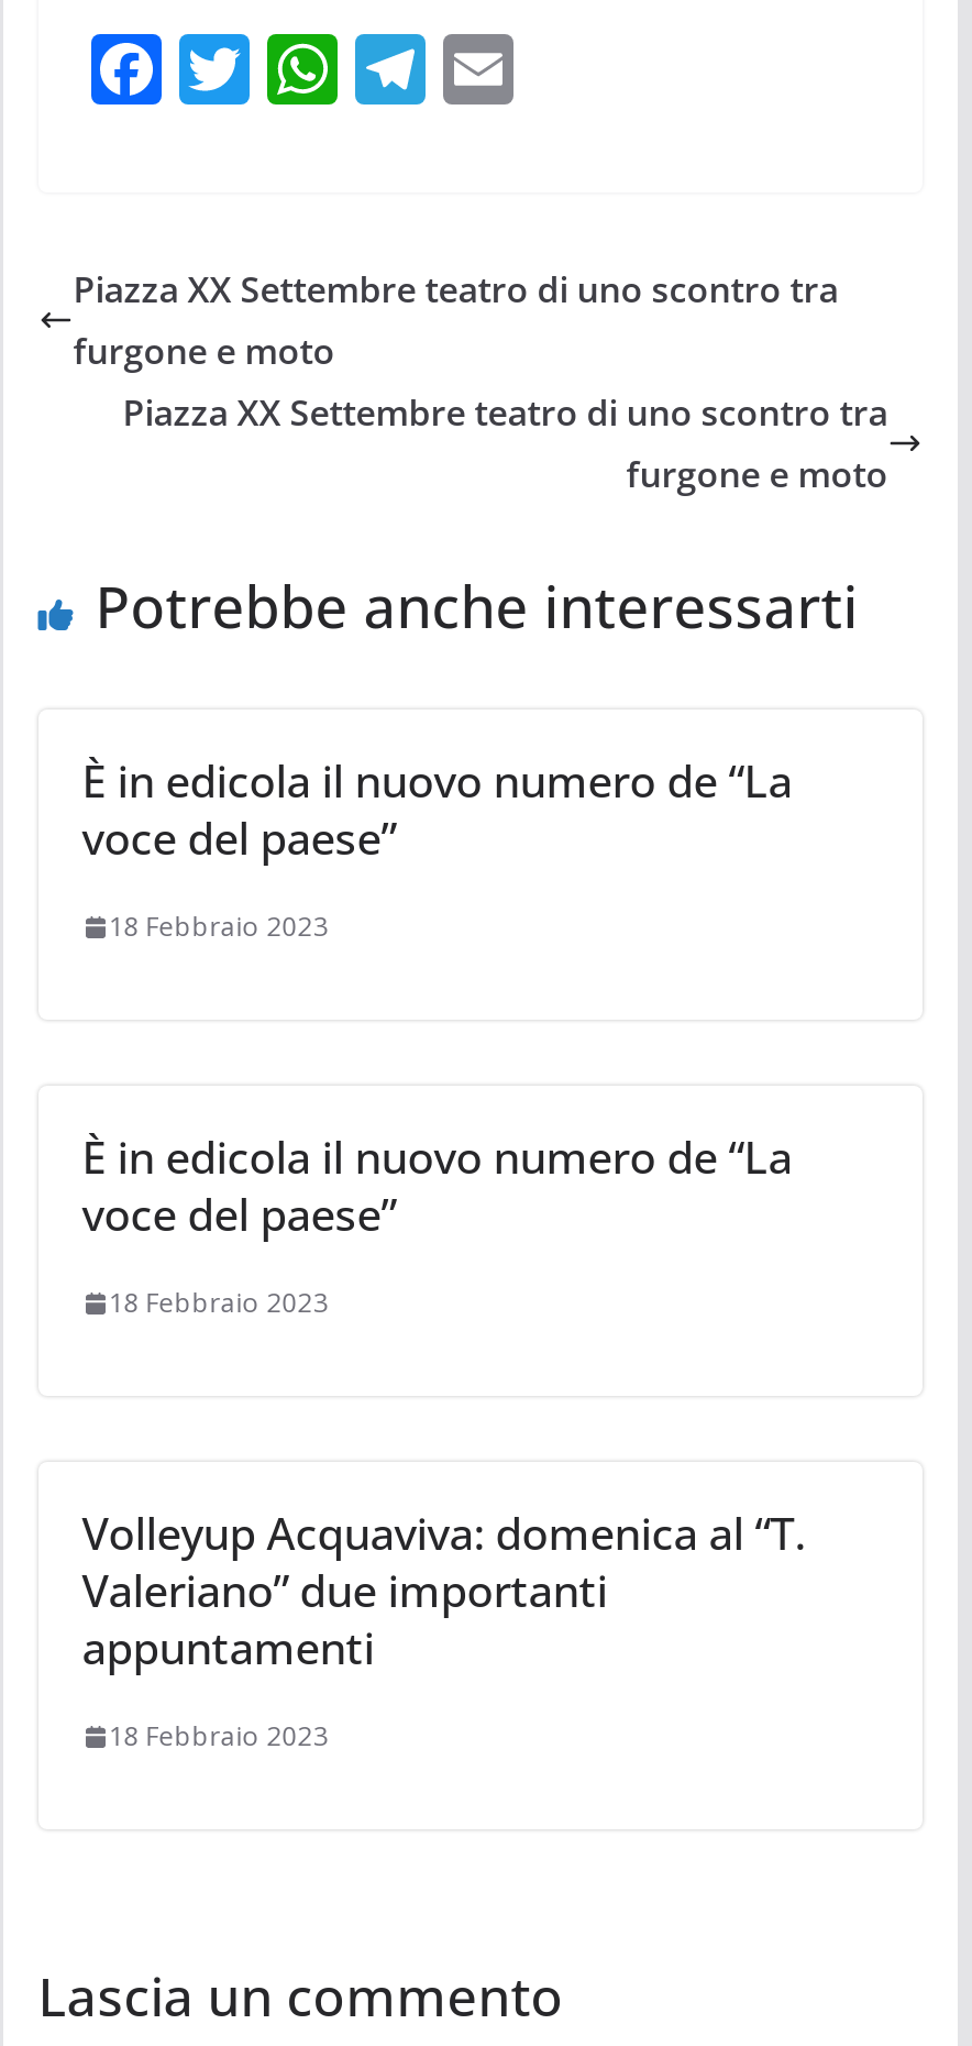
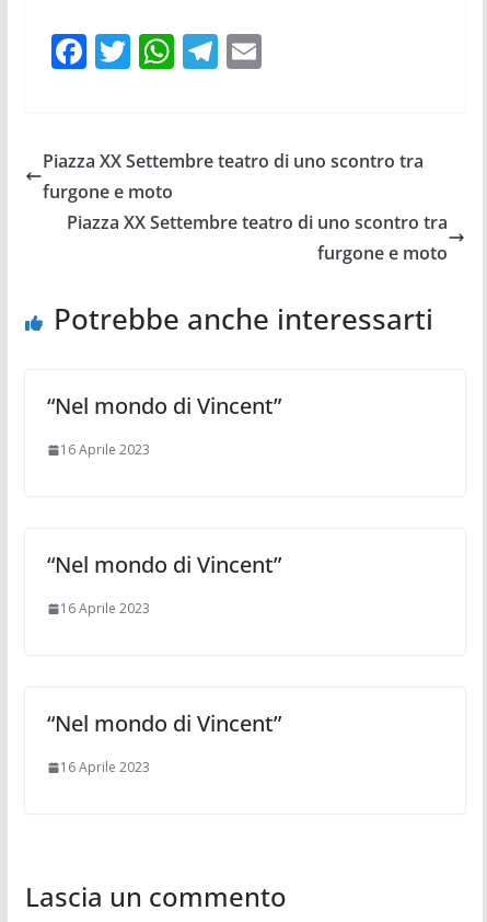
- È in edicola il nuovo numero de “La
- voce del paese”
+ “Nel mondo di Vincent”

- 18 Febbraio 2023
+ 16 Aprile 2023

- È in edicola il nuovo numero de “La
- voce del paese”
+ “Nel mondo di Vincent”

- 18 Febbraio 2023
+ 16 Aprile 2023

- Volleyup Acquaviva: domenica al “T.
- Valeriano” due importanti
- appuntamenti
+ “Nel mondo di Vincent”

- 18 Febbraio 2023
+ 16 Aprile 2023
